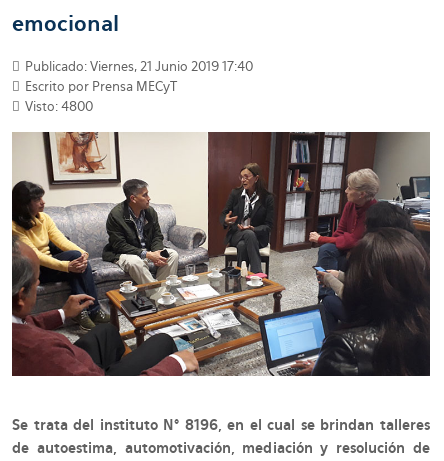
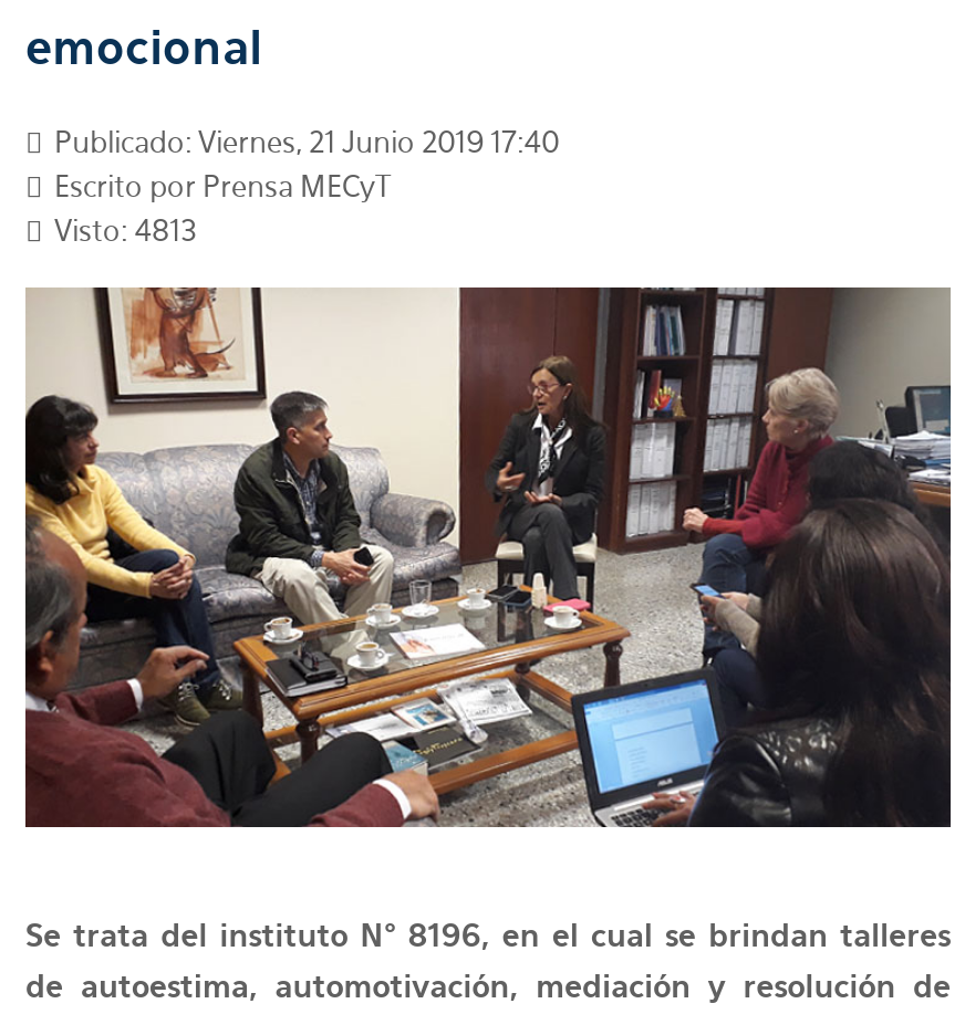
- Visto: 4800
+ Visto: 4813
